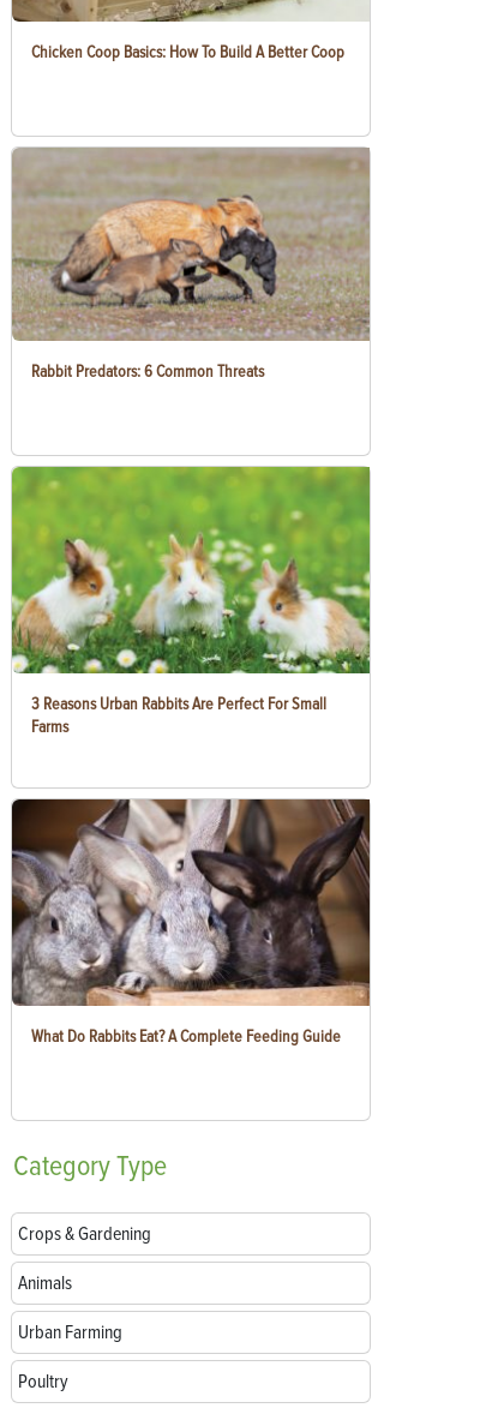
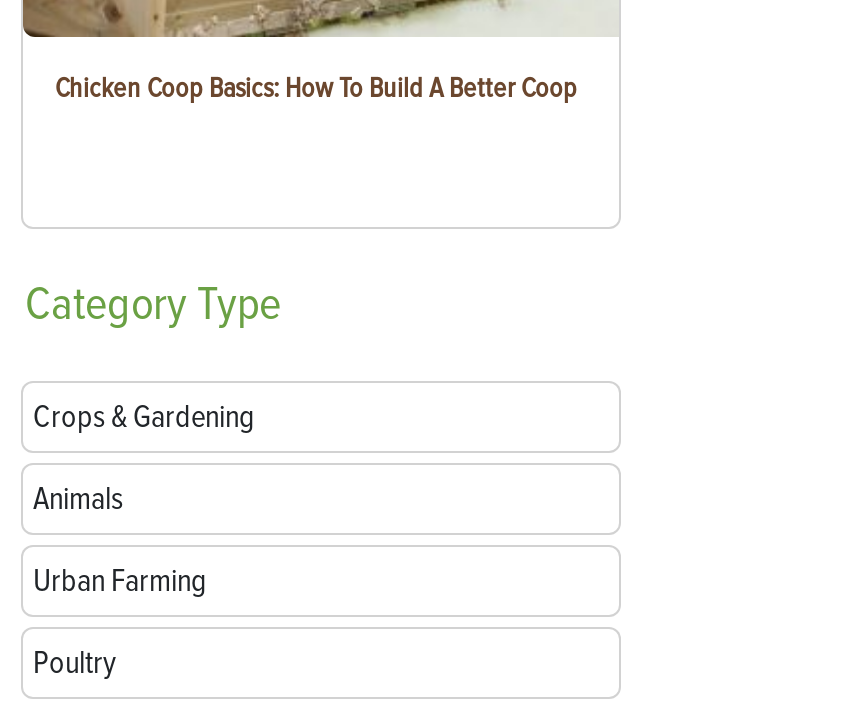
- [image]
- Rabbit Predators: 6 Common Threats

- [image]
- 3 Reasons Urban Rabbits Are Perfect For Small
- Farms

- [image]
- What Do Rabbits Eat? A Complete Feeding Guide
